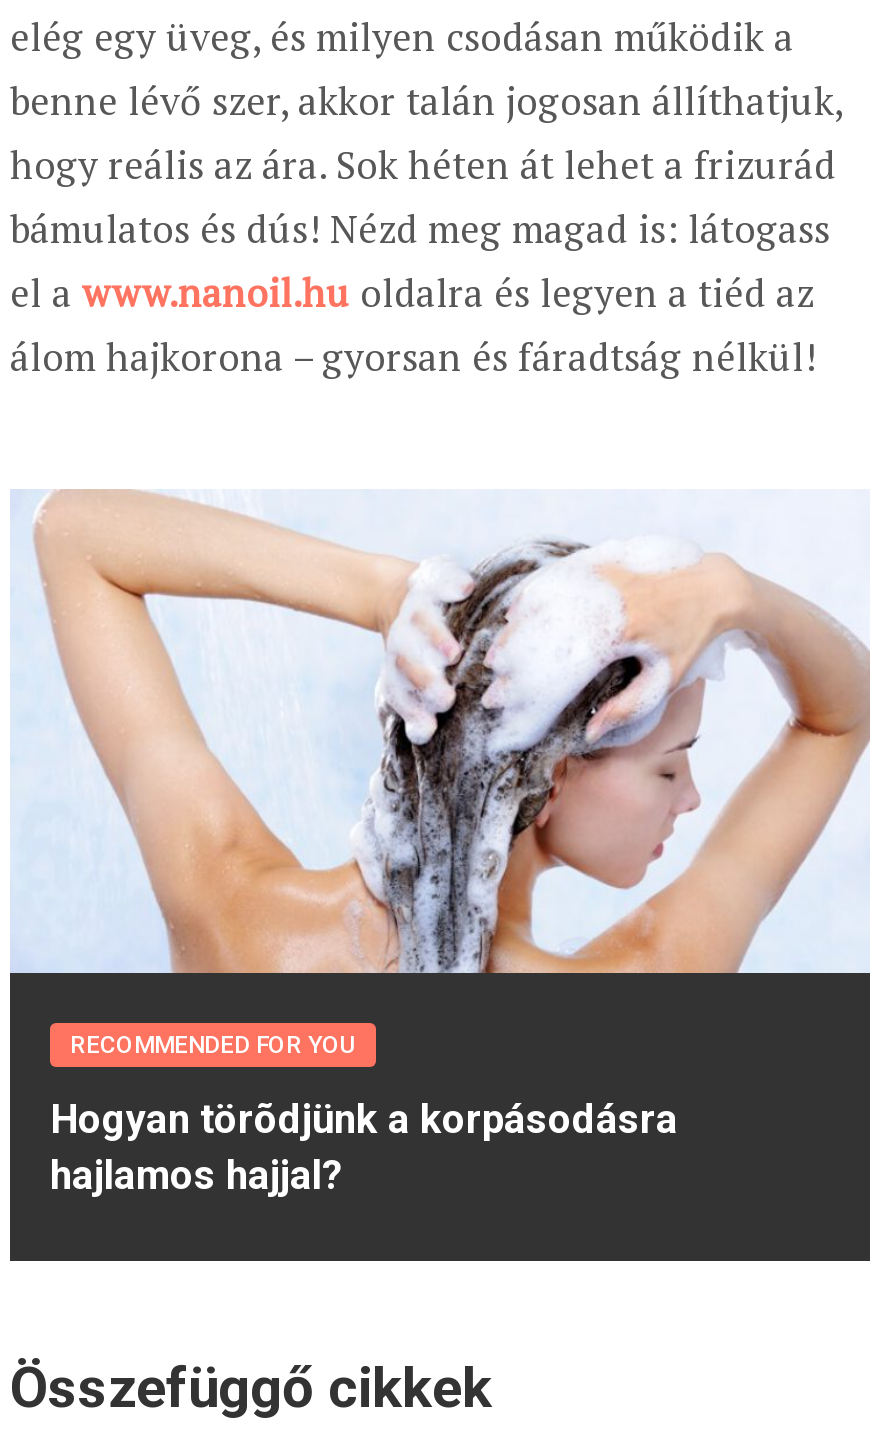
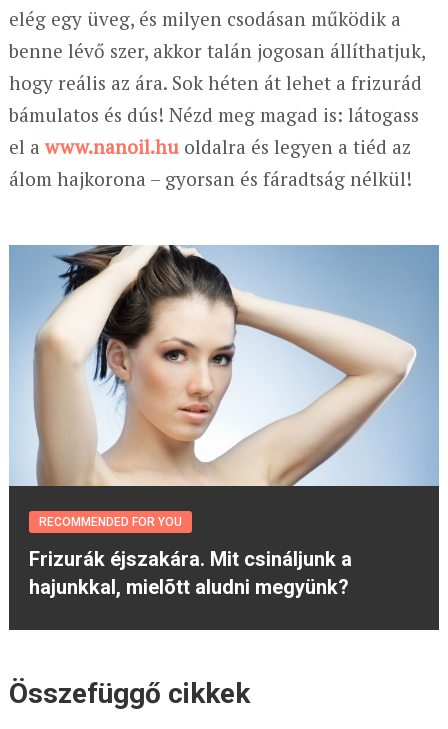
- [image]
+ [image]

- Hogyan törõdjünk a korpásodásra
- hajlamos hajjal?
+ Frizurák éjszakára. Mit csináljunk a
+ hajunkkal, mielõtt aludni megyünk?
